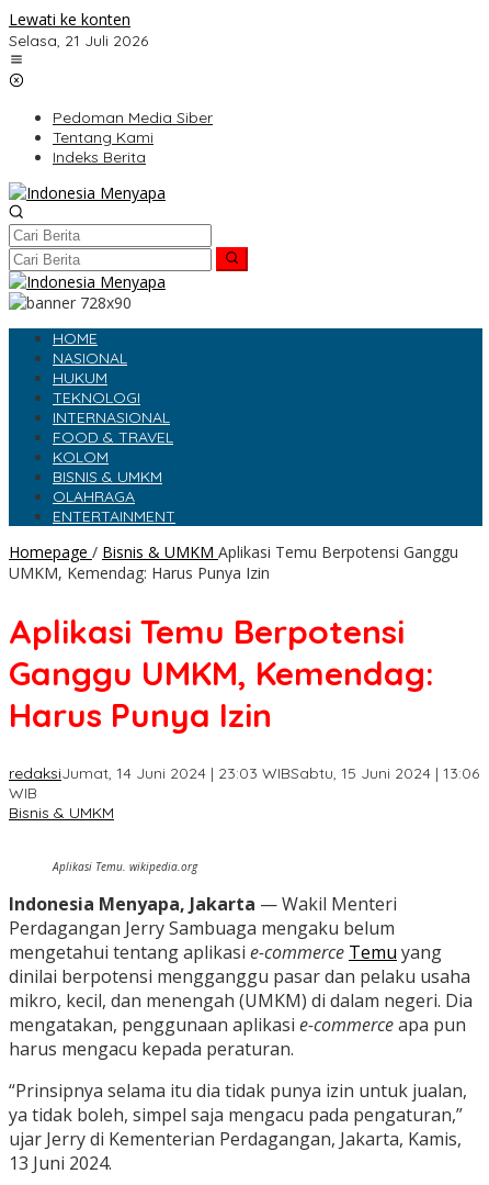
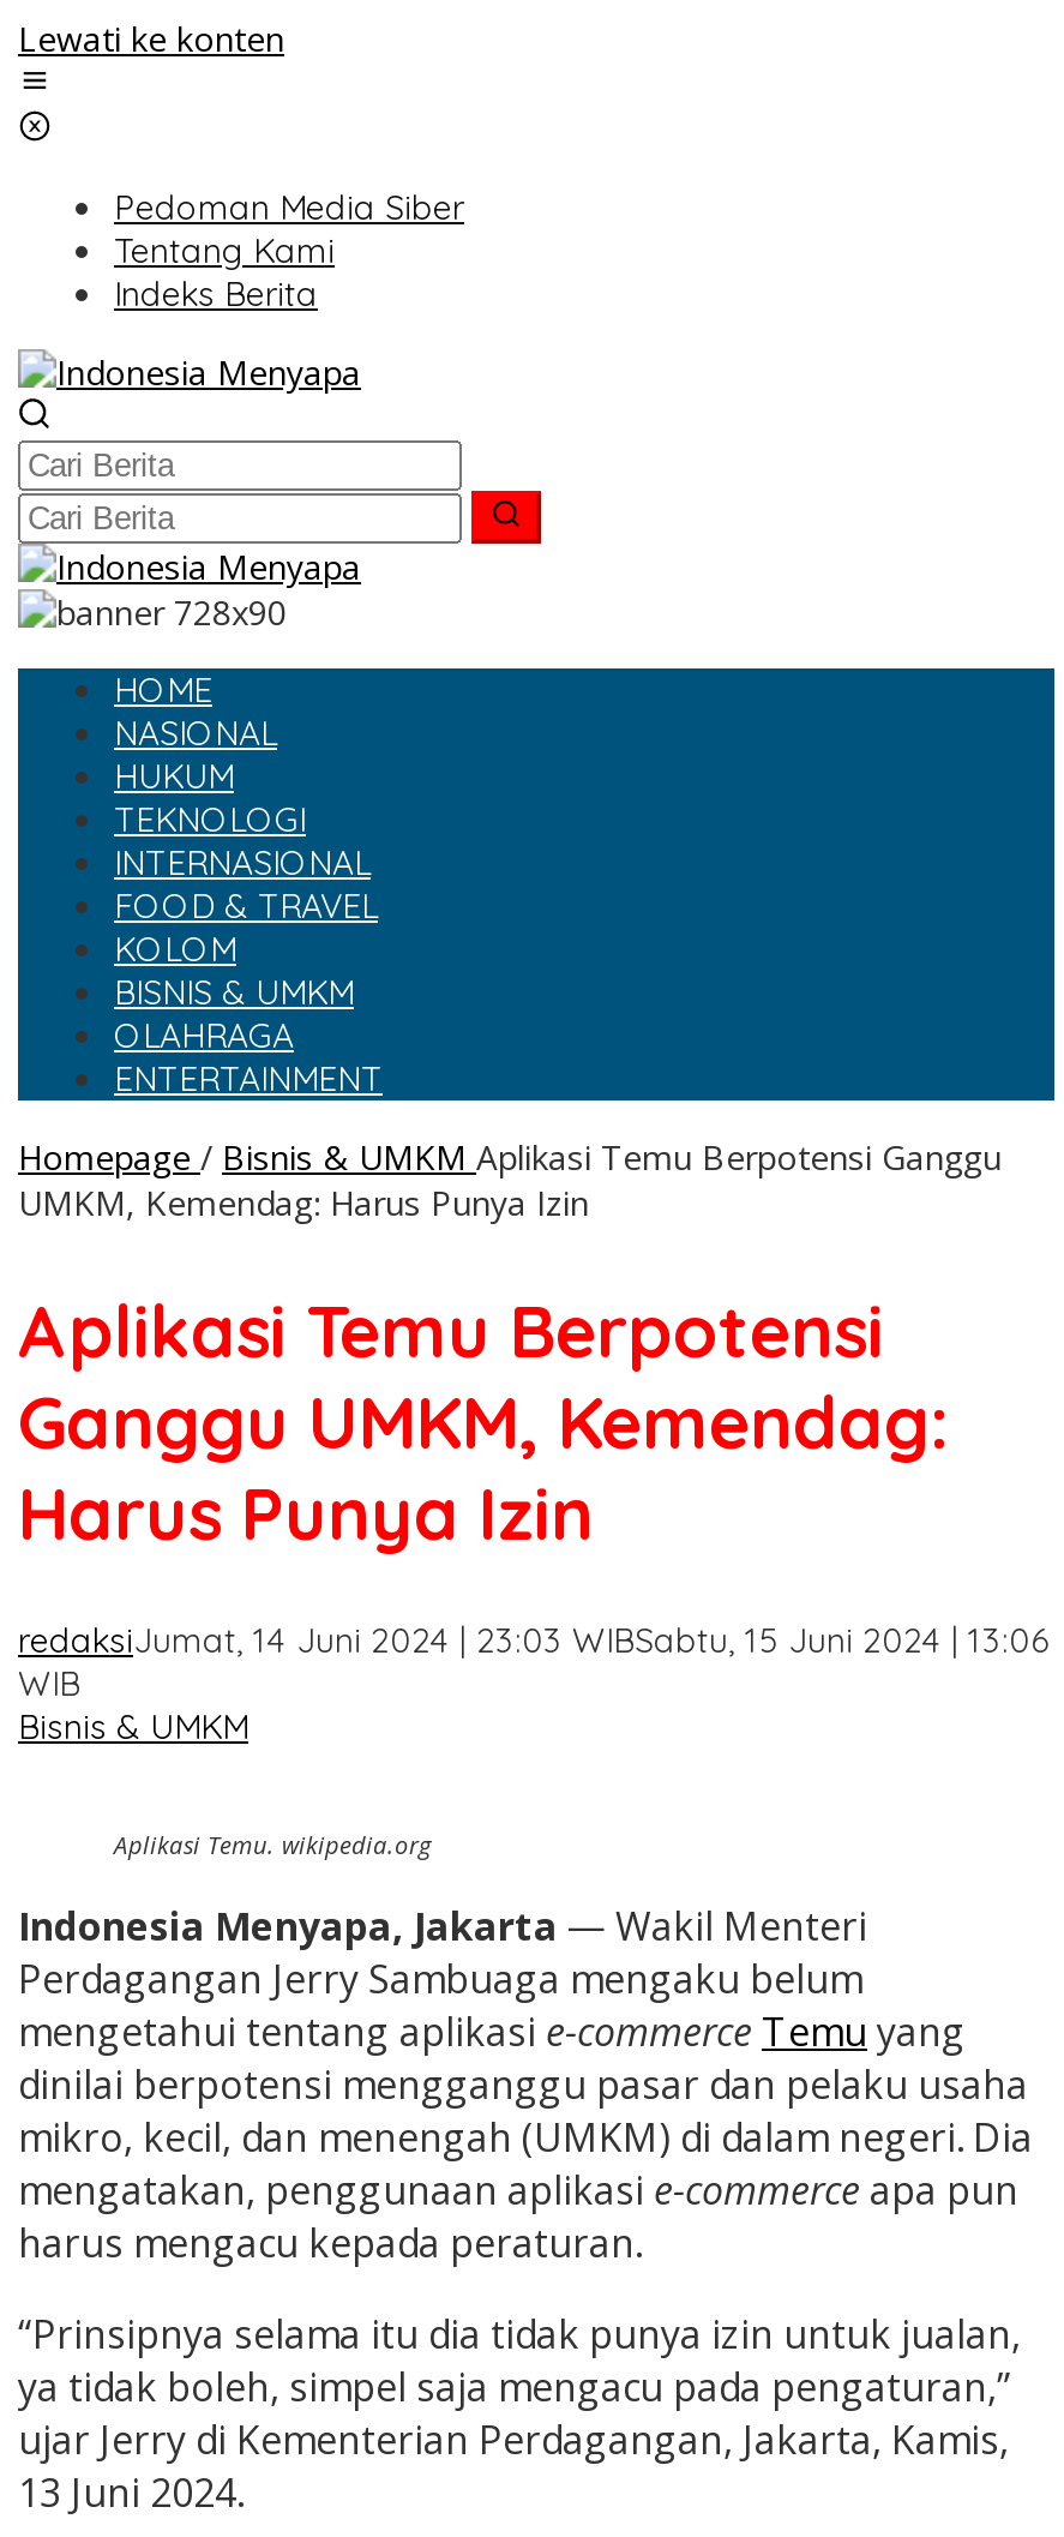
- Selasa, 21 Juli 2026
